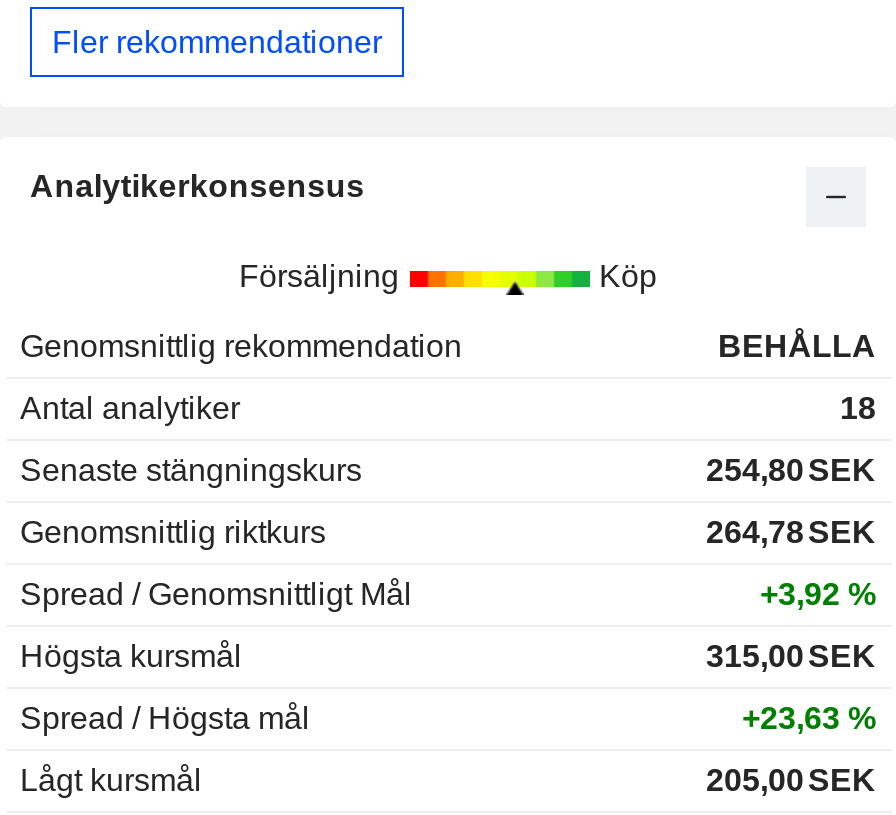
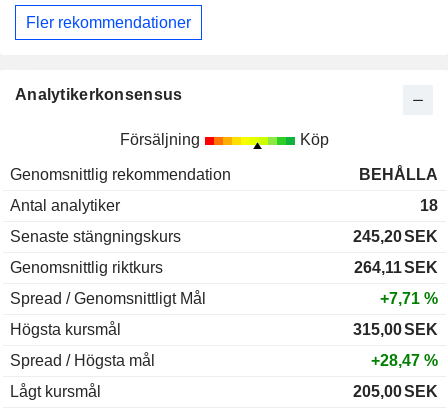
- 254,80 SEK
+ 245,20 SEK

- 264,78 SEK
+ 264,11 SEK

- +3,92 %
+ +7,71 %

- +23,63 %
+ +28,47 %
